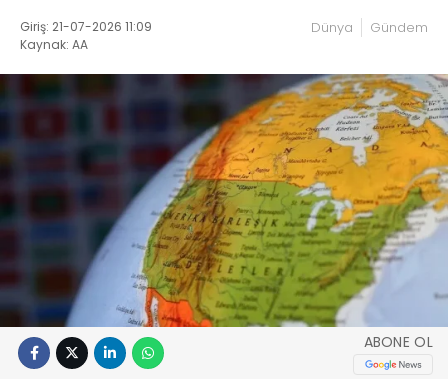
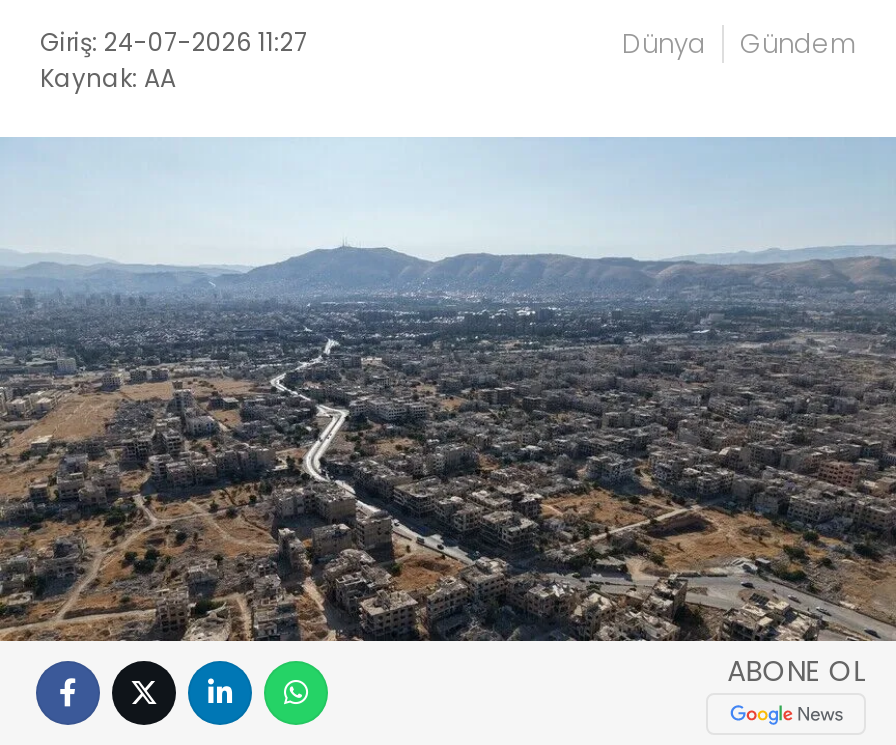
- Giriş: 21-07-2026 11:09
+ Giriş: 24-07-2026 11:27

- [image]
+ [image]
